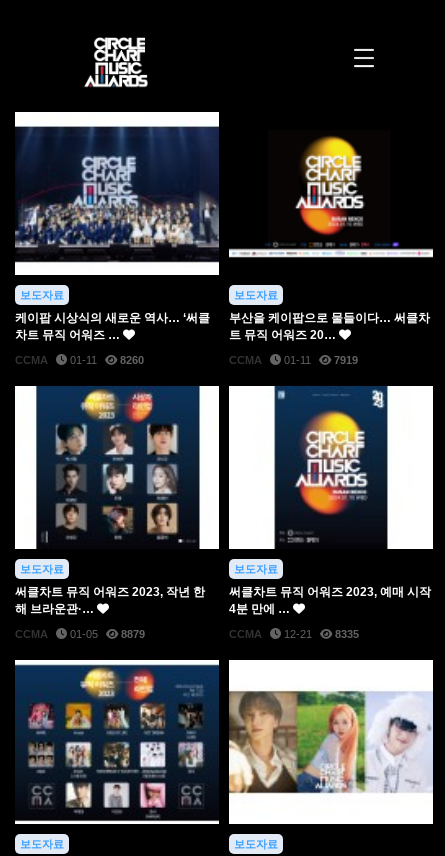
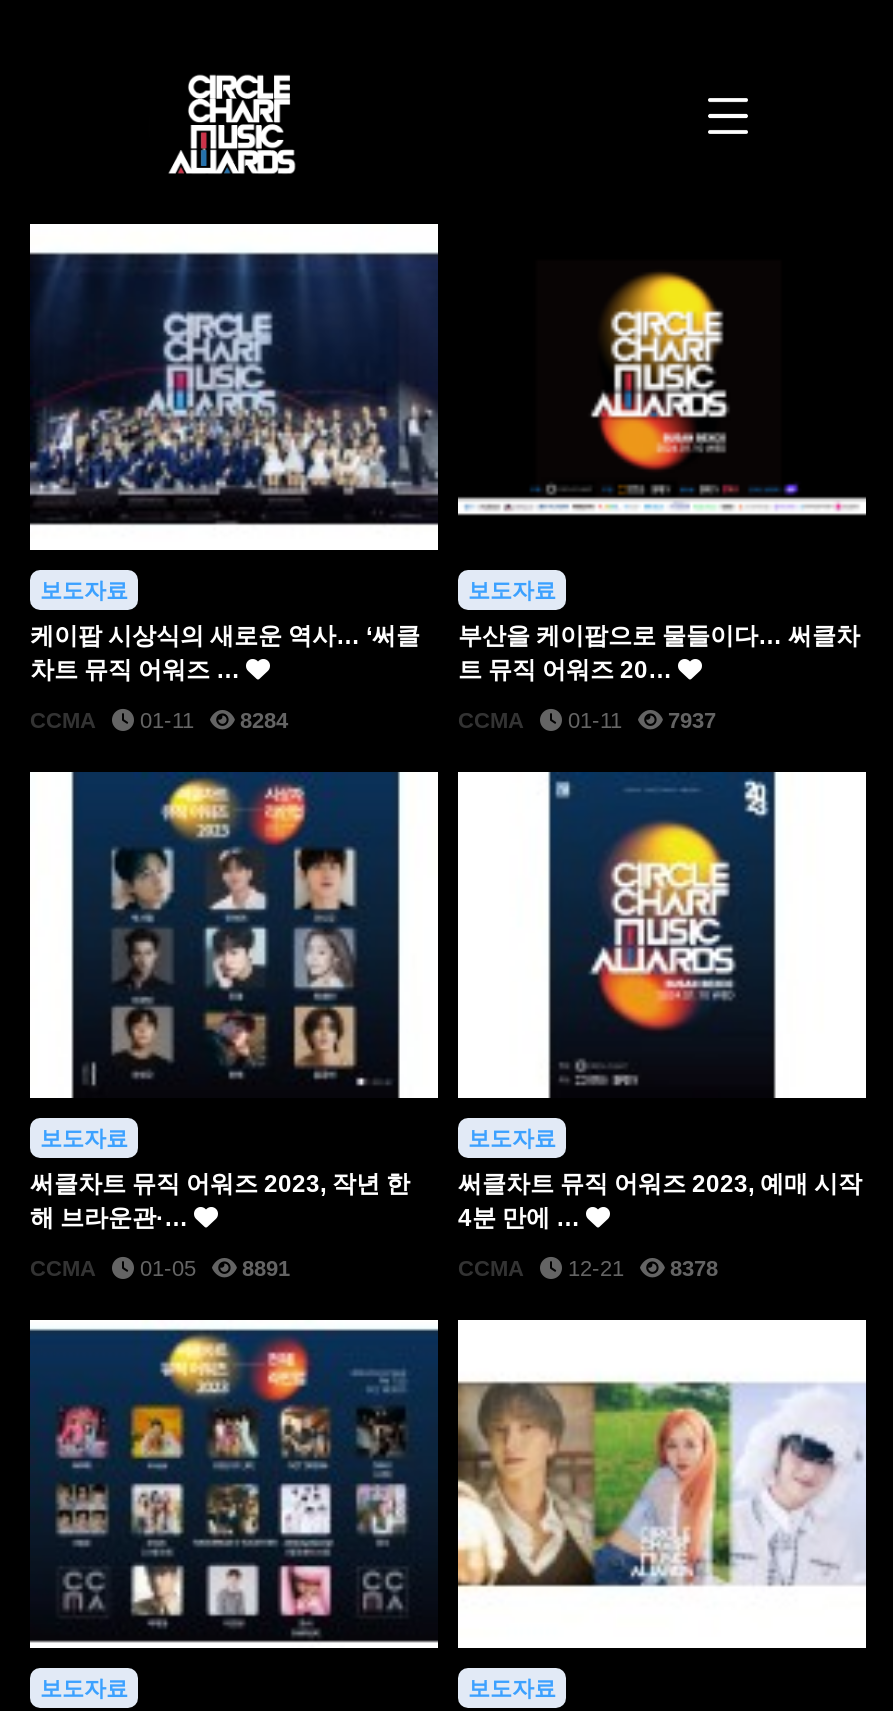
- CCMA 01-11 8260
+ CCMA 01-11 8284

- CCMA 01-11 7919
+ CCMA 01-11 7937

- CCMA 01-05 8879
+ CCMA 01-05 8891

- CCMA 12-21 8335
+ CCMA 12-21 8378
